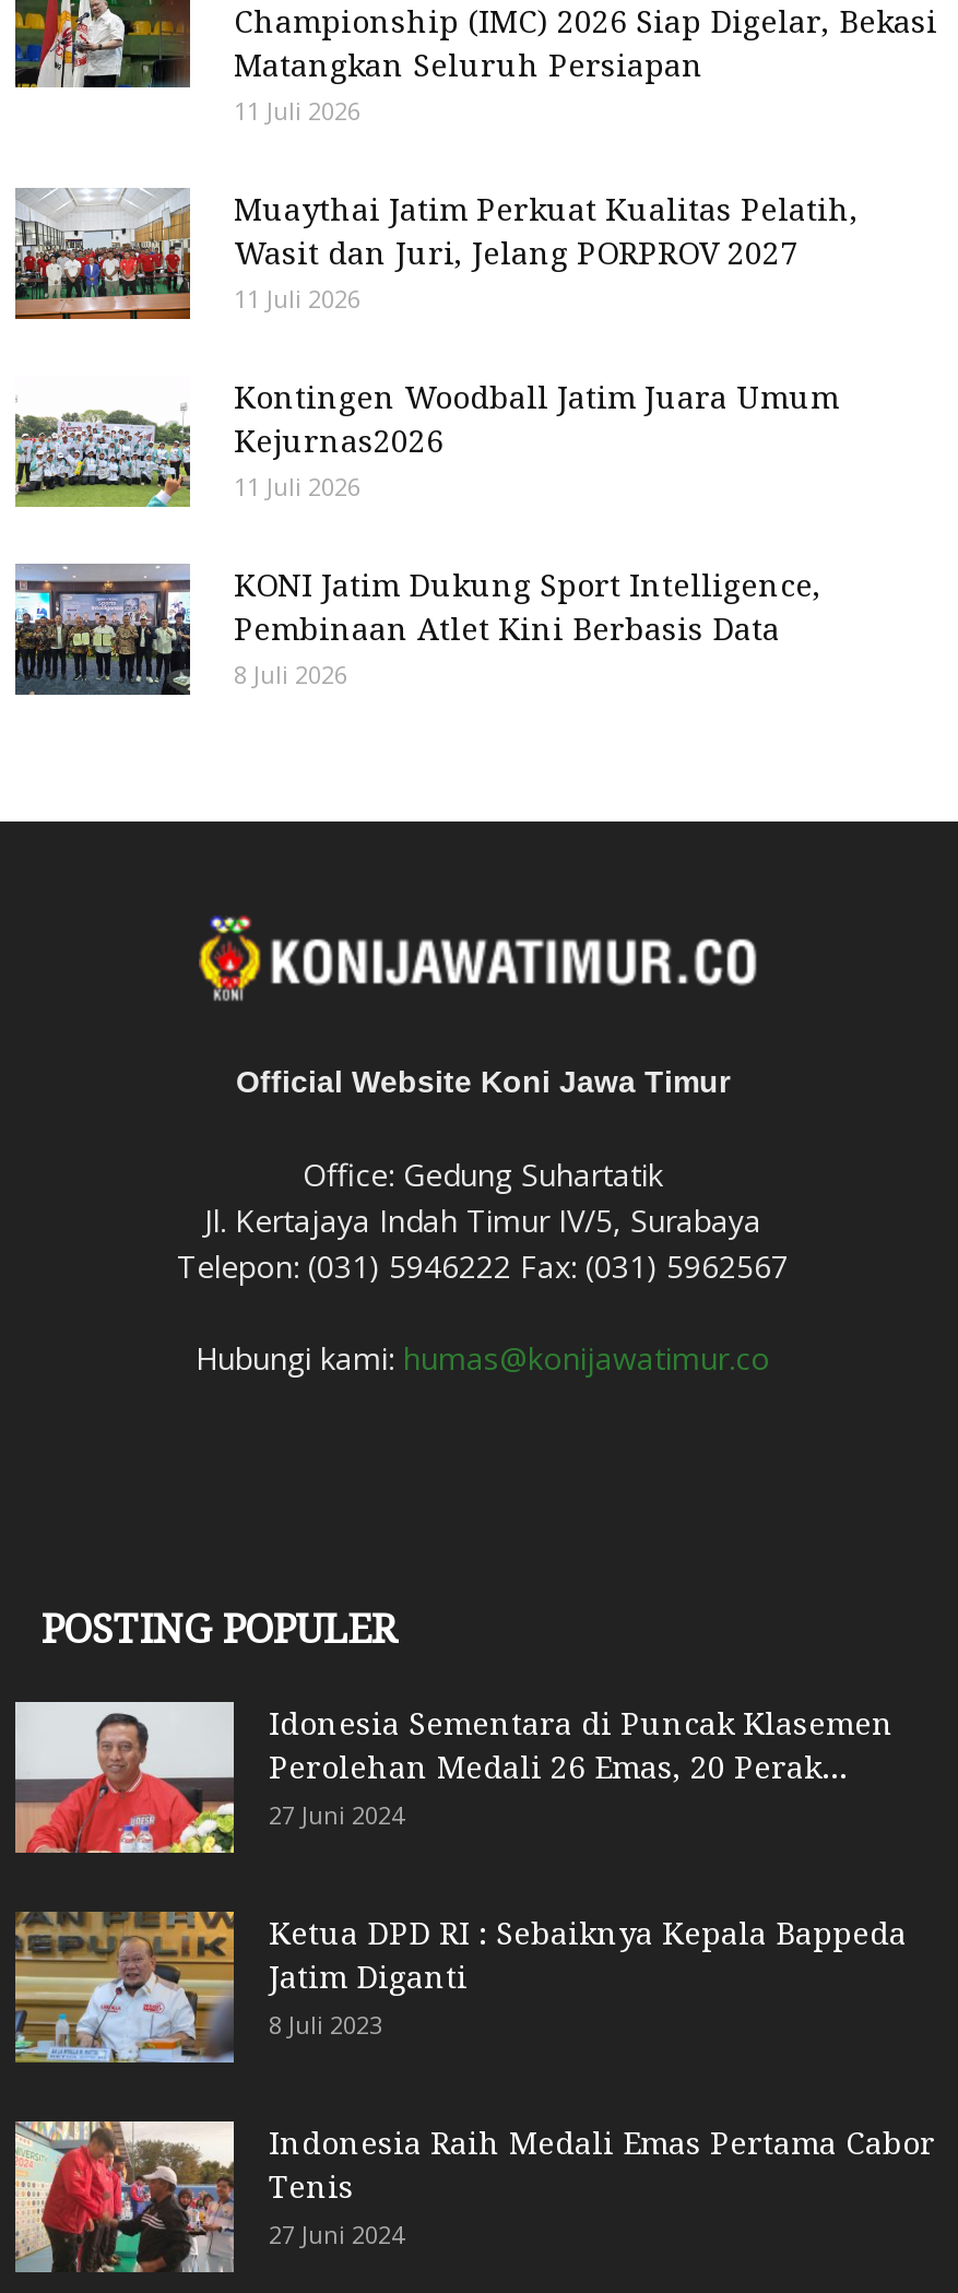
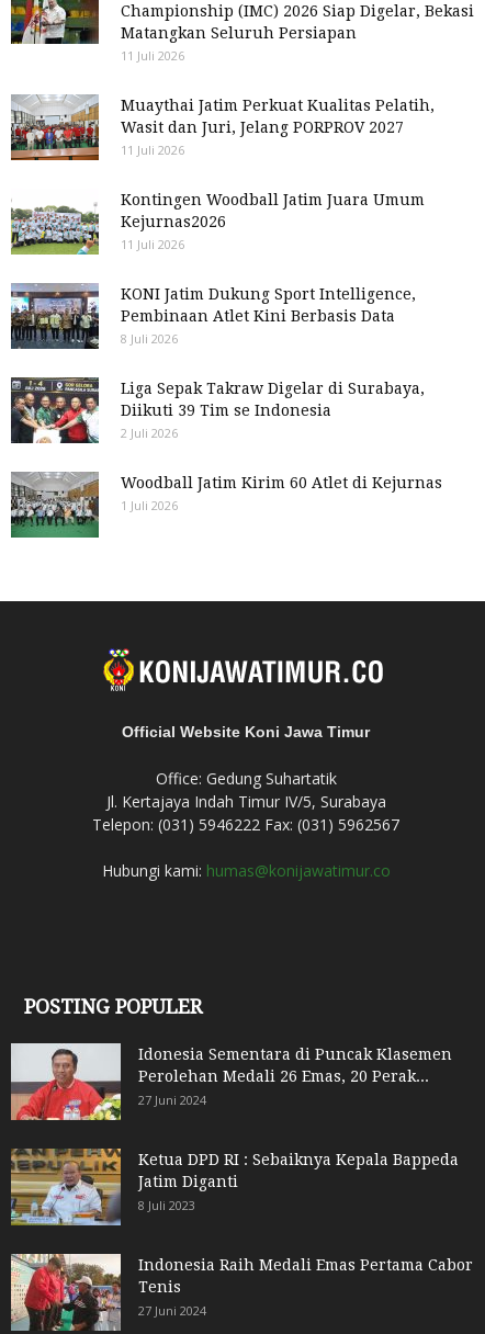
+ [image]
+ Liga Sepak Takraw Digelar di Surabaya,
+ Diikuti 39 Tim se Indonesia
+ 2 Juli 2026
+ Woodball Jatim Kirim 60 Atlet di Kejurnas
+ 1 Juli 2026

+ [image]
